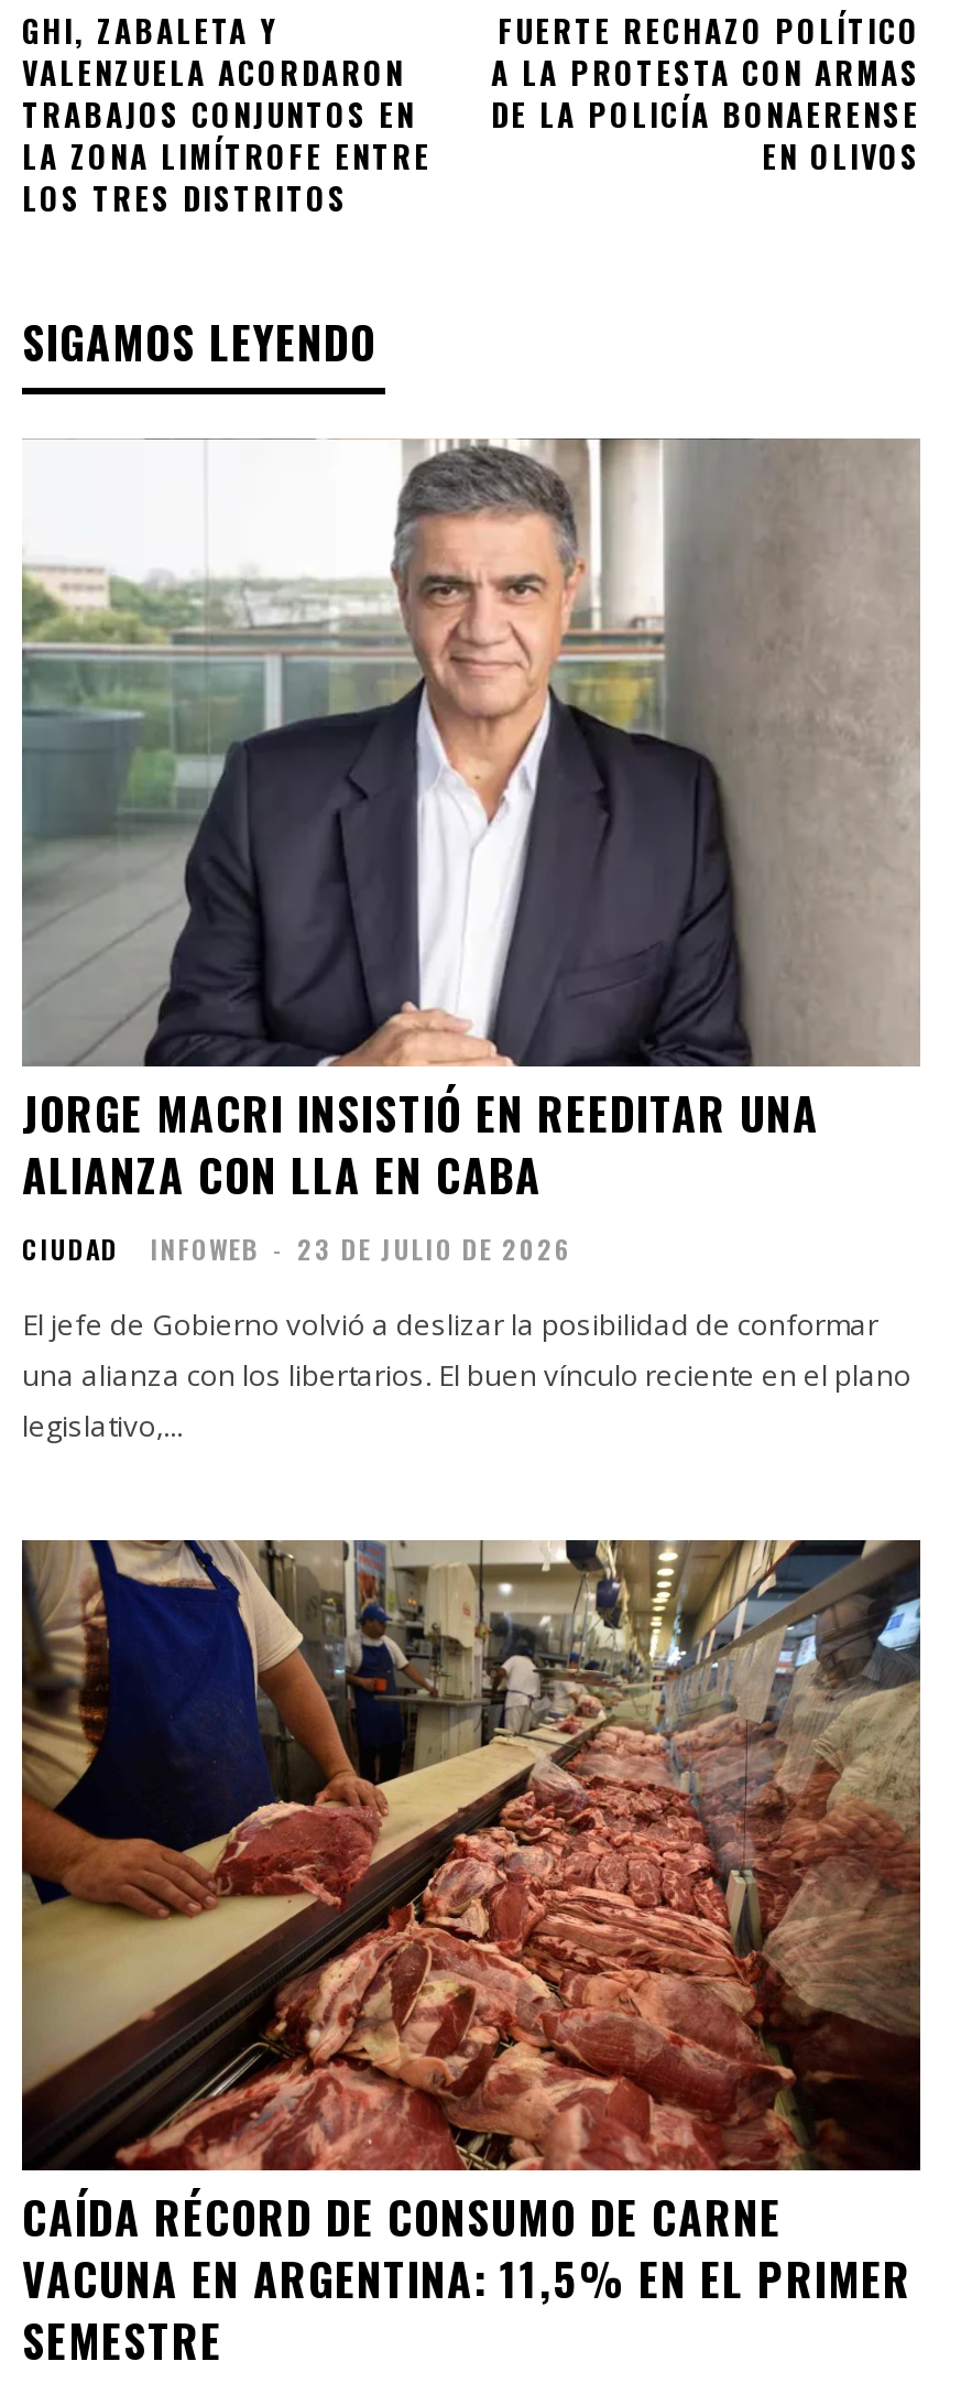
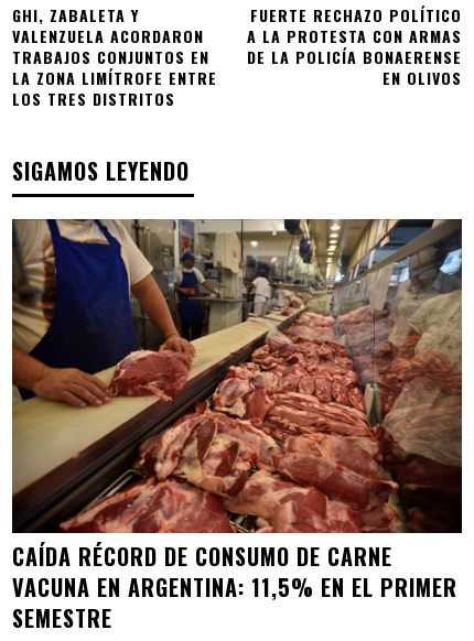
- [image]
- JORGE MACRI INSISTIÓ EN REEDITAR UNA
- ALIANZA CON LLA EN CABA
- CIUDAD
- INFOWEB - 23 DE JULIO DE 2026
- El jefe de Gobierno volvió a deslizar la posibilidad de conformar
- una alianza con los libertarios. El buen vínculo reciente en el plano
- legislativo,...
